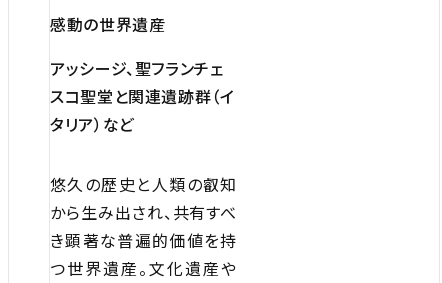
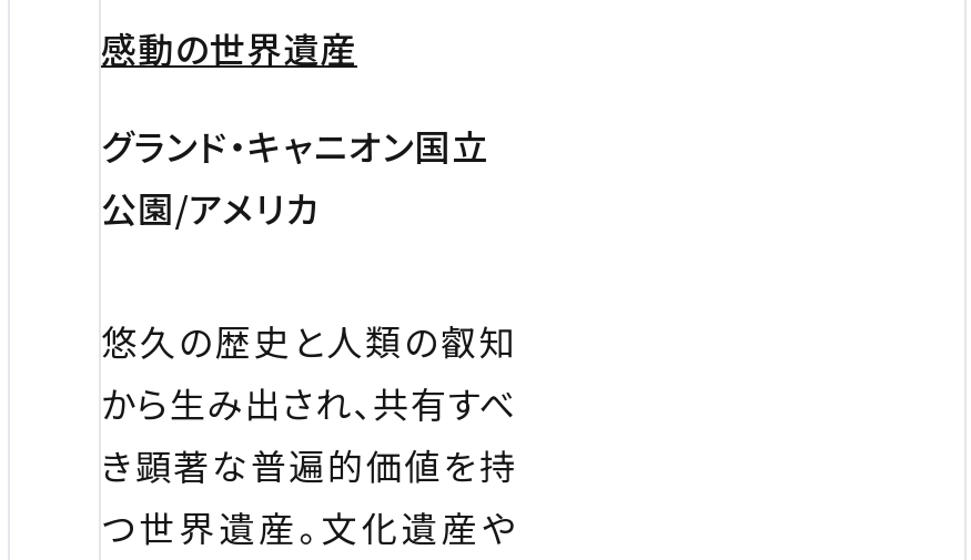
- アッシージ、聖フランチェ
- スコ聖堂と関連遺跡群（イ
- タリア）など
+ グランド・キャニオン国立
+ 公園/アメリカ
